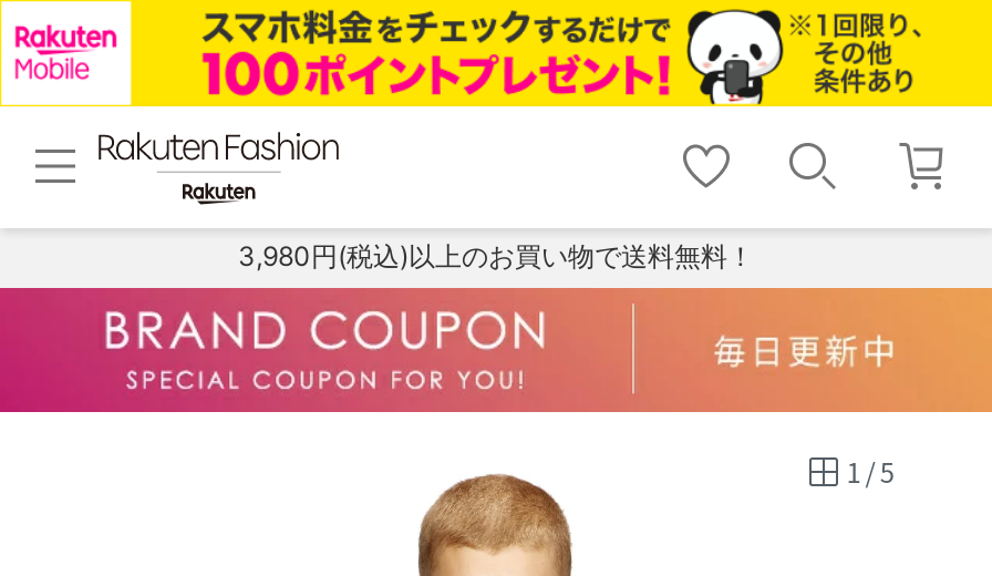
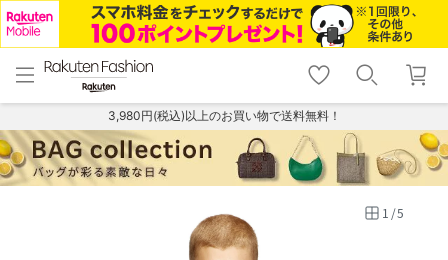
- [image]
+ [image]
